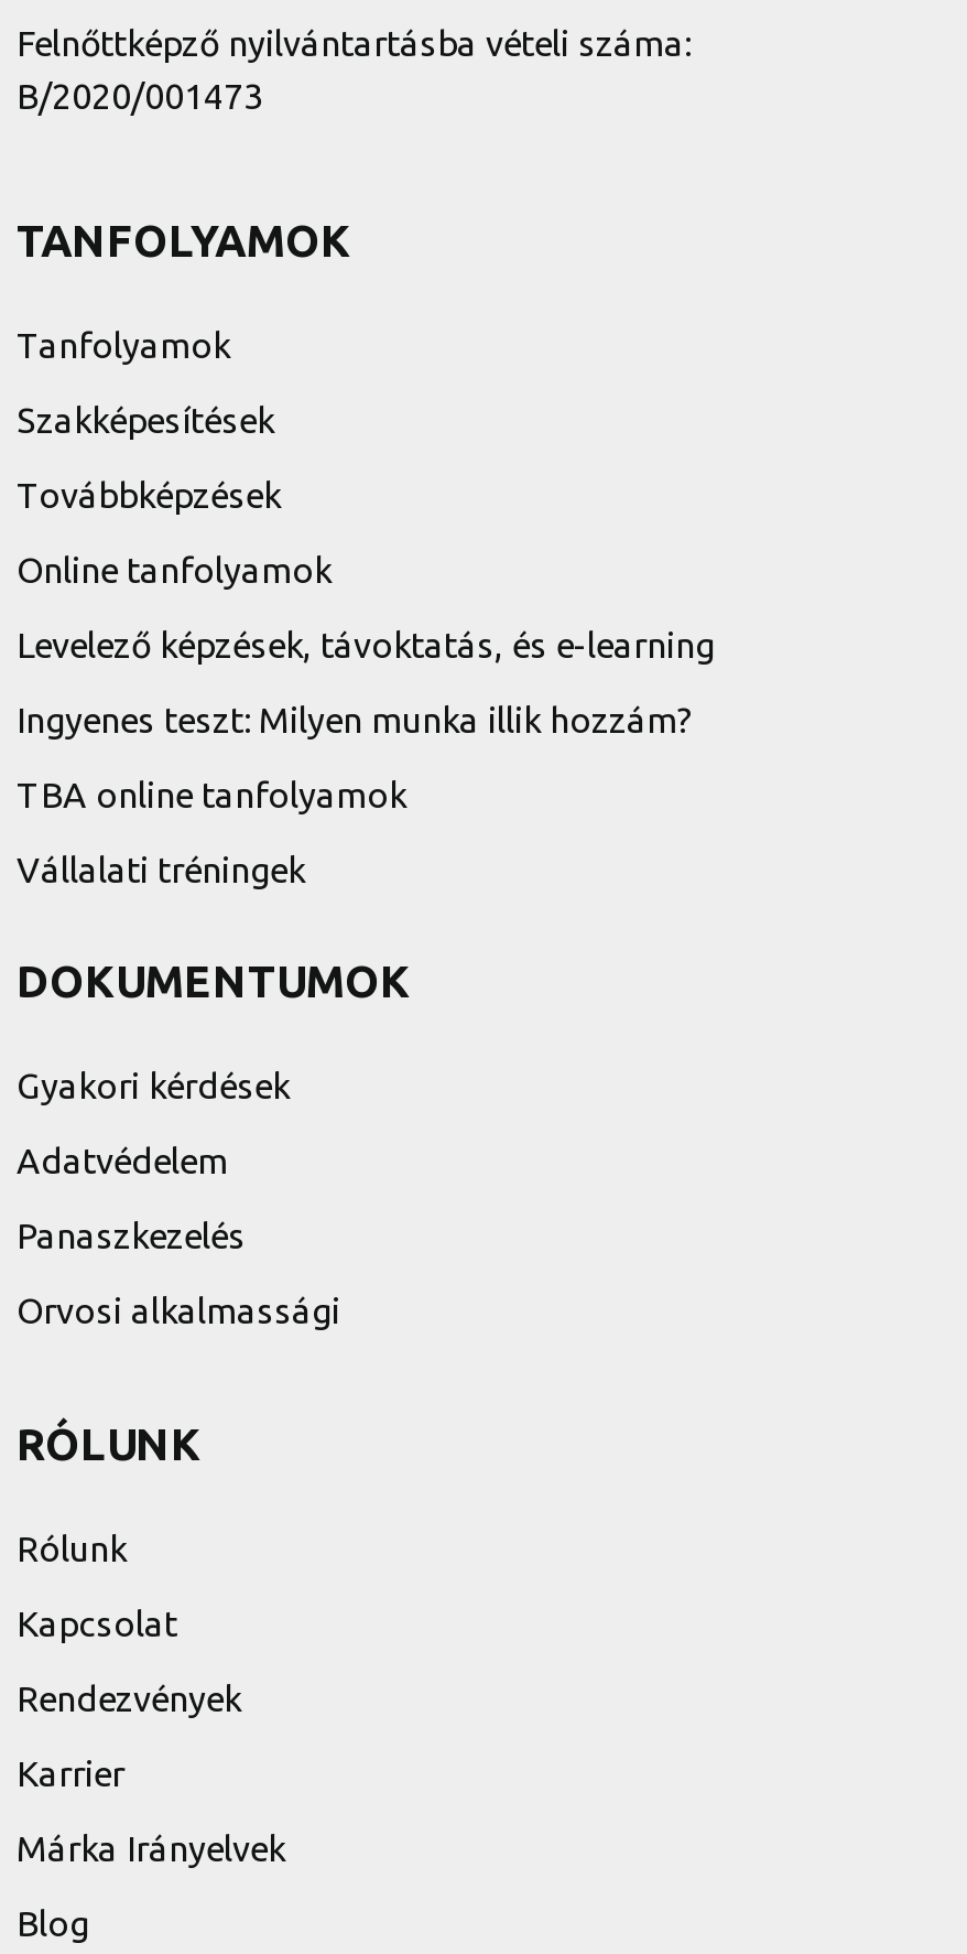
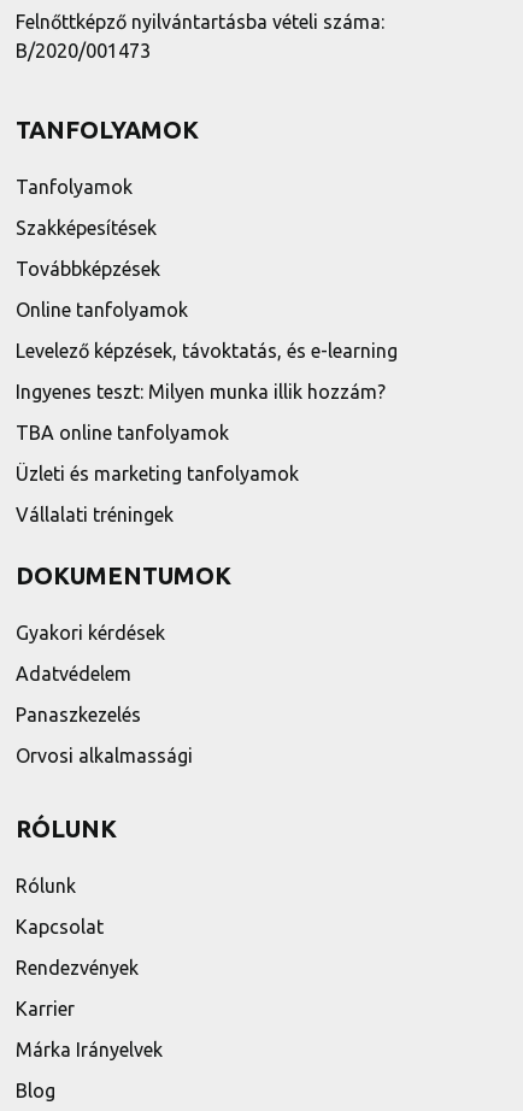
+ Üzleti és marketing tanfolyamok
